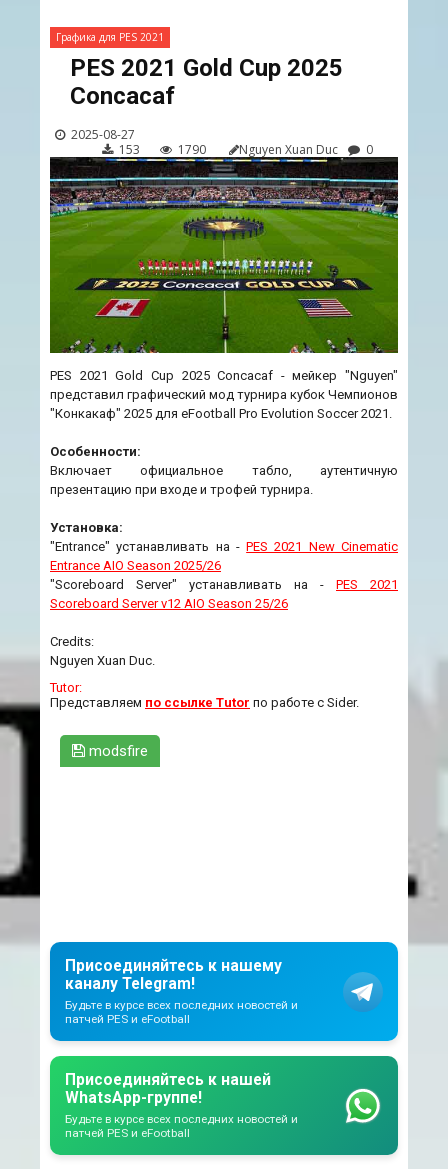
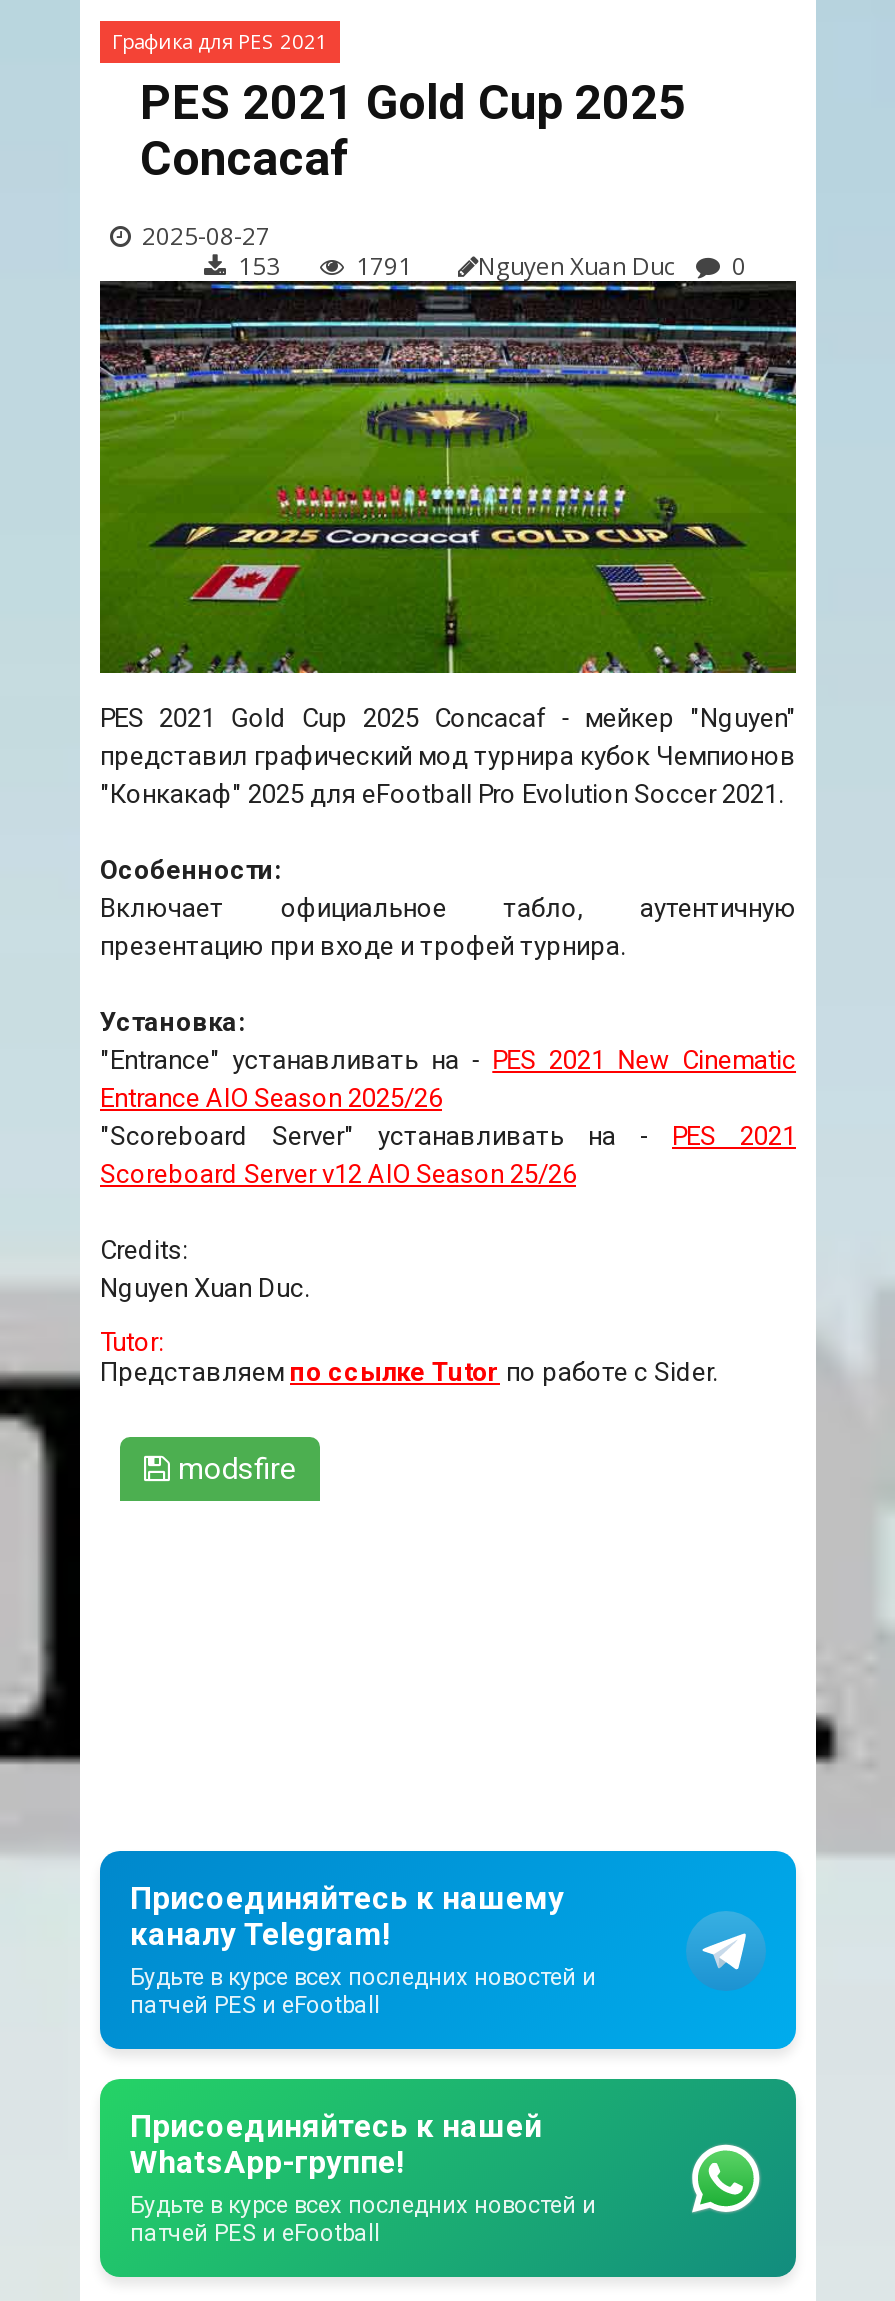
- 1790
+ 1791
